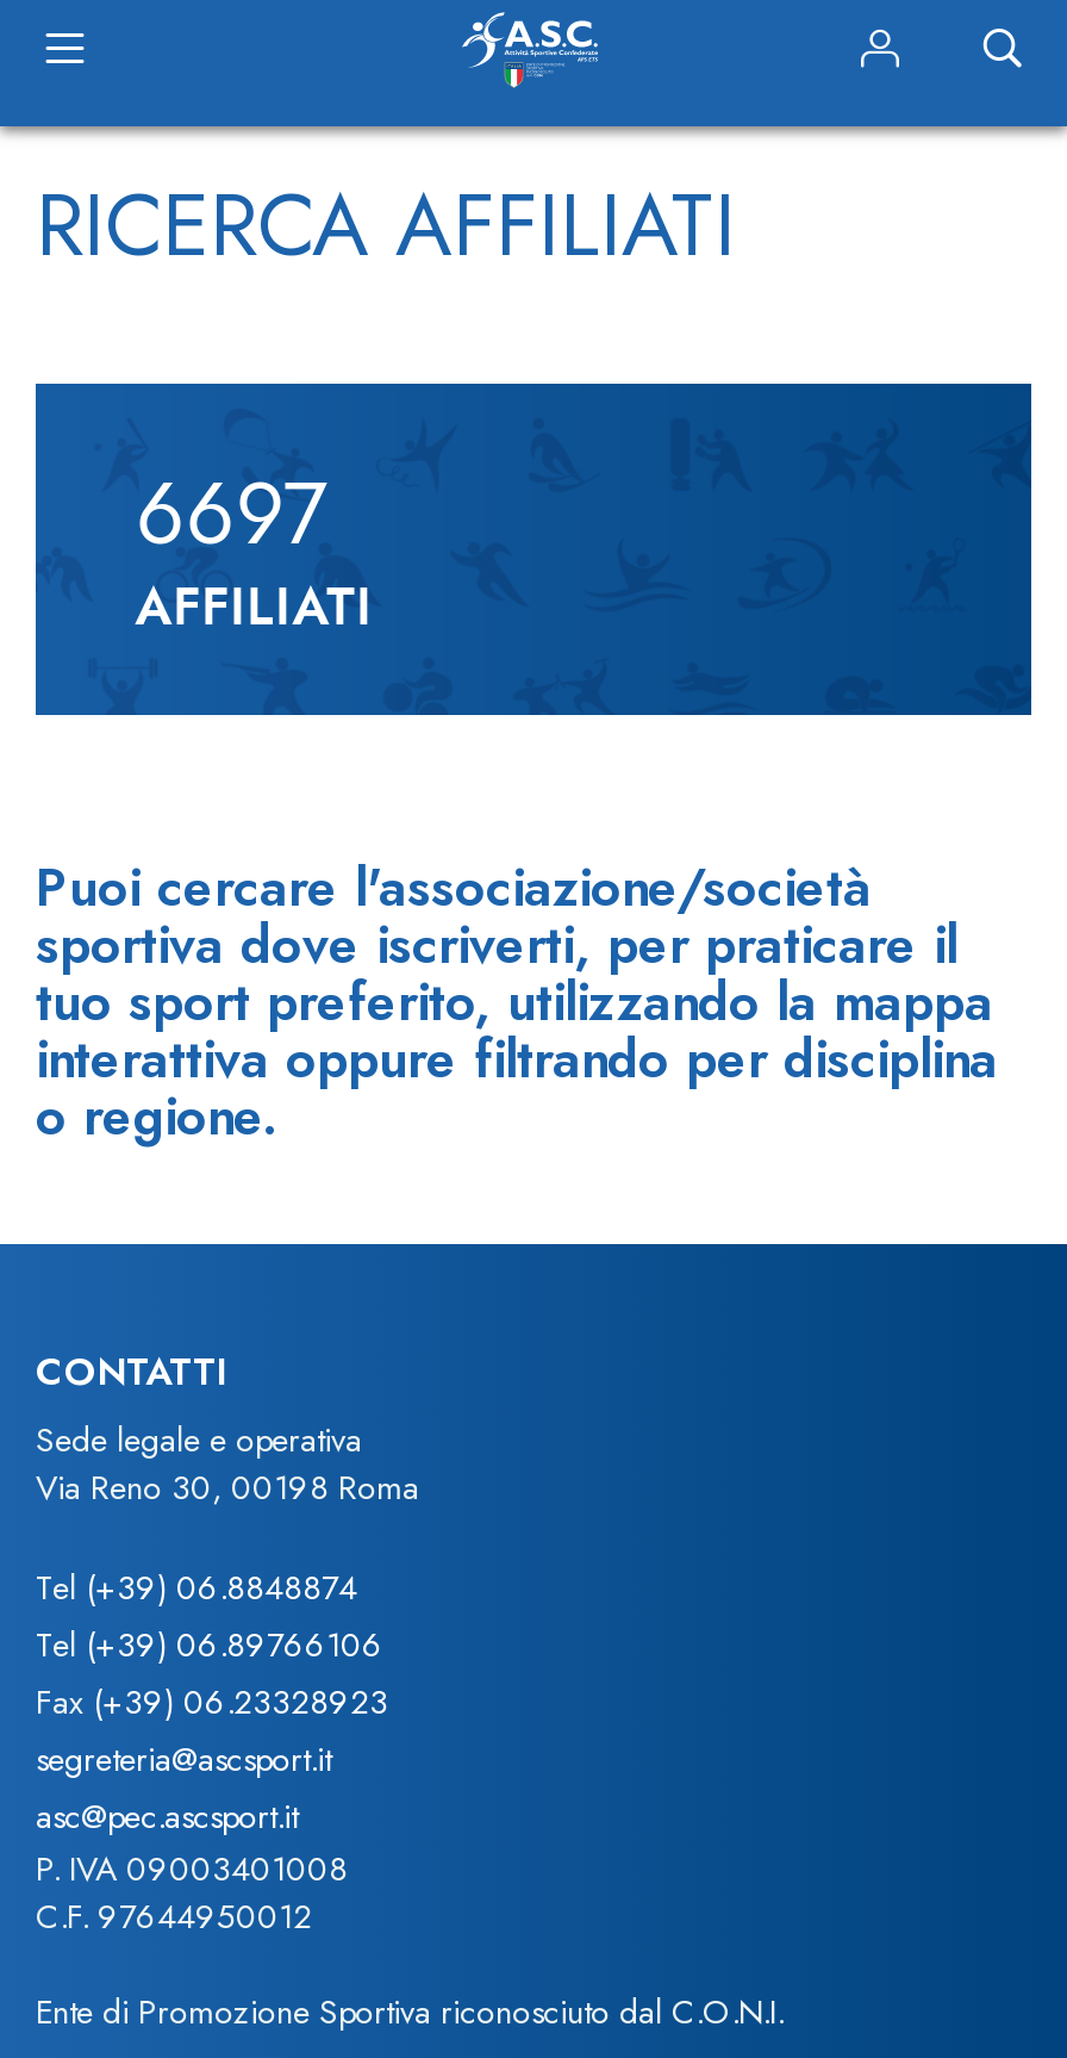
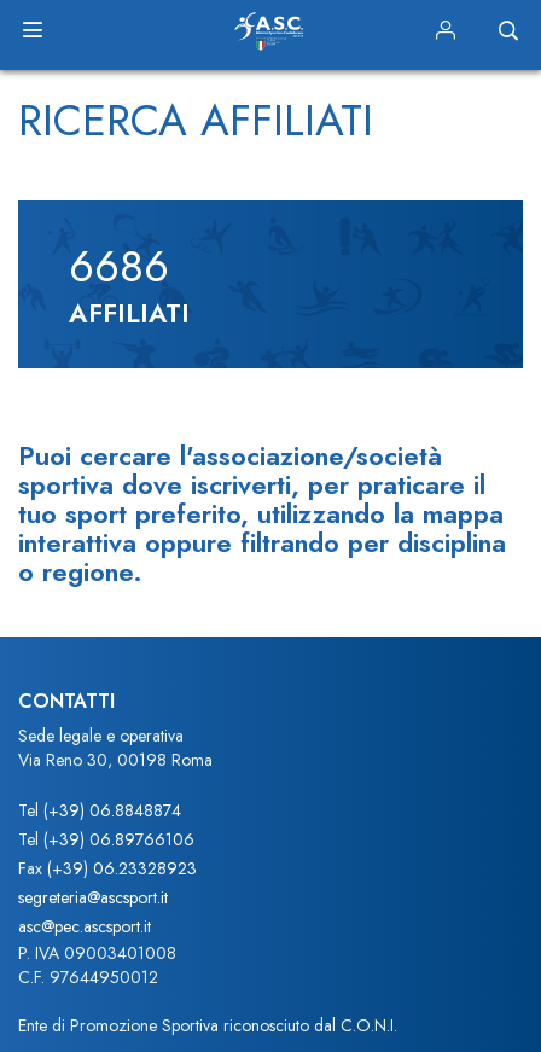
- 6697
+ 6686
